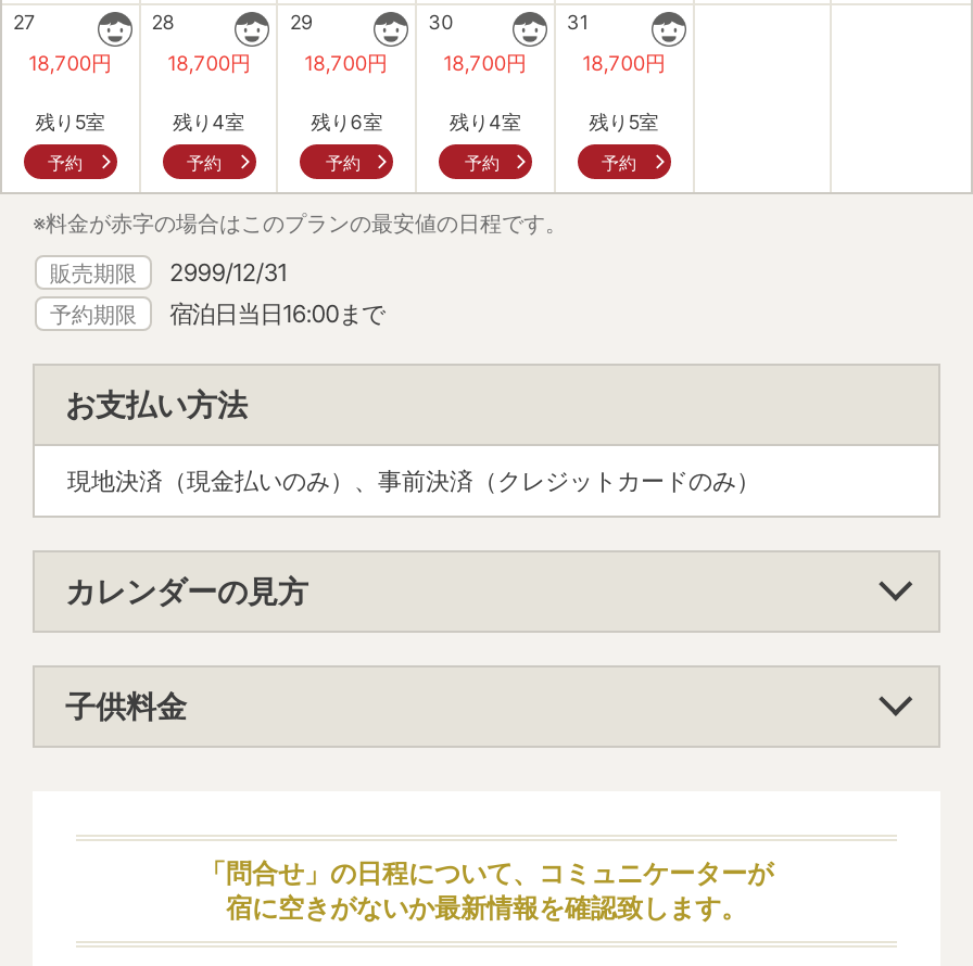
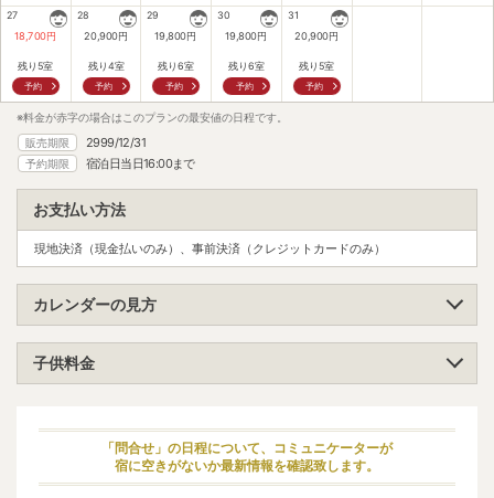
- 18,700円
+ 20,900円

- 18,700円
+ 19,800円

- 18,700円
+ 19,800円

- 18,700円
+ 20,900円

- 残り4室
+ 残り6室
